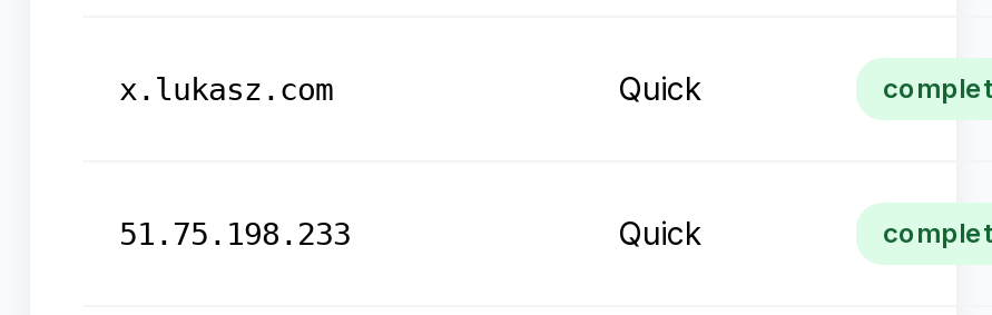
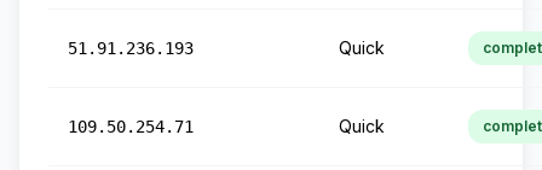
- x.lukasz.com
+ 51.91.236.193

- 51.75.198.233
+ 109.50.254.71
